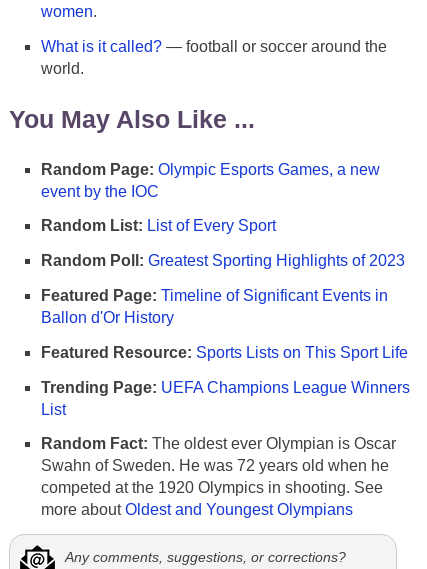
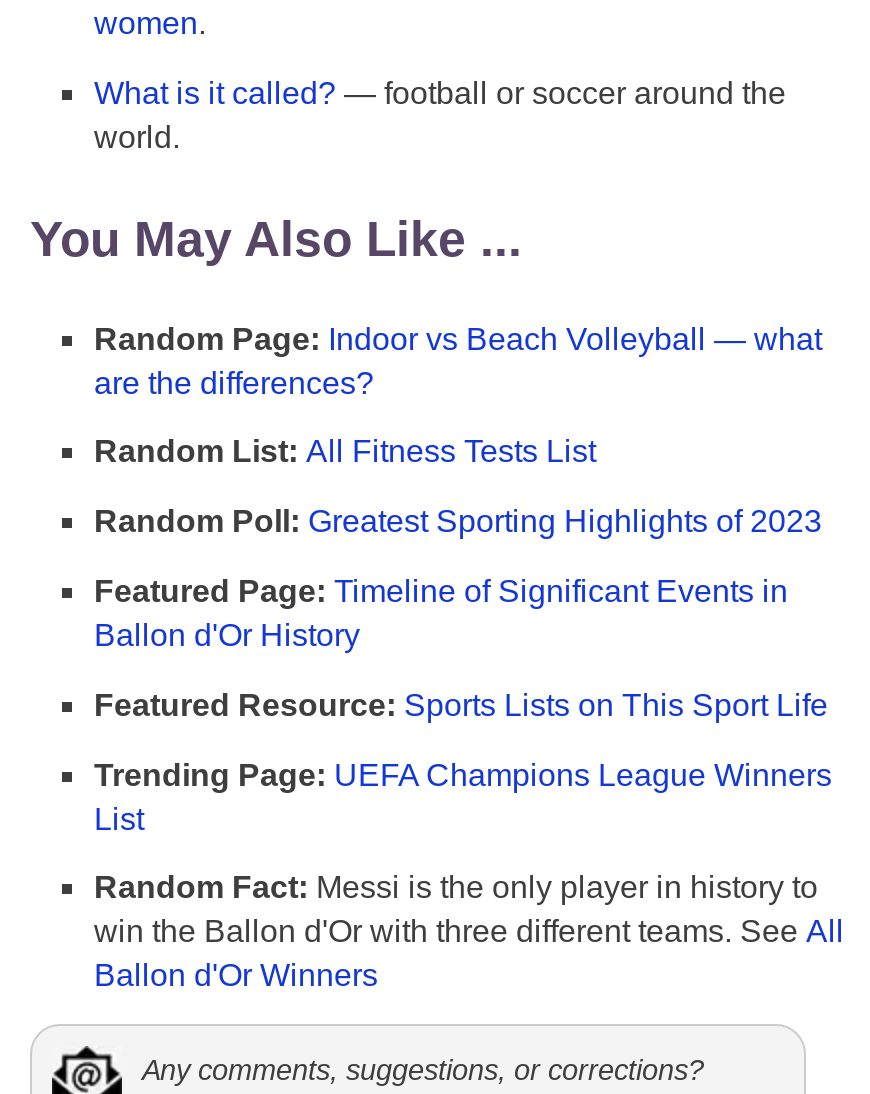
- Random Page: Olympic Esports Games, a new
- event by the IOC
+ Random Page: Indoor vs Beach Volleyball — what
+ are the differences?

- Random List: List of Every Sport
+ Random List: All Fitness Tests List

- Random Fact: The oldest ever Olympian is Oscar
- Swahn of Sweden. He was 72 years old when he
- competed at the 1920 Olympics in shooting. See
- more about Oldest and Youngest Olympians
+ Random Fact: Messi is the only player in history to
+ win the Ballon d'Or with three different teams. See All
+ Ballon d'Or Winners
